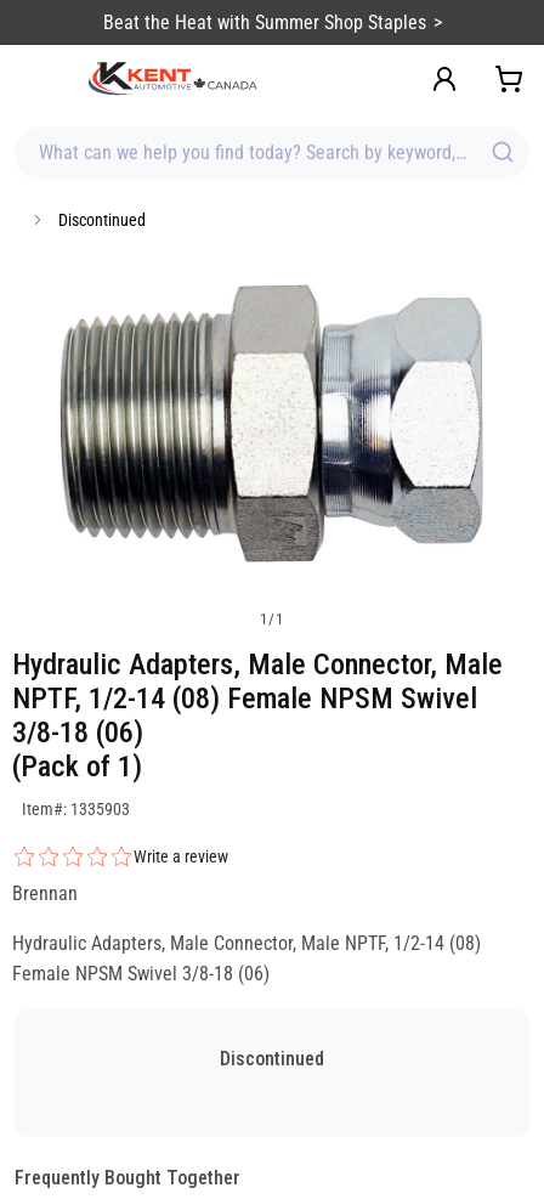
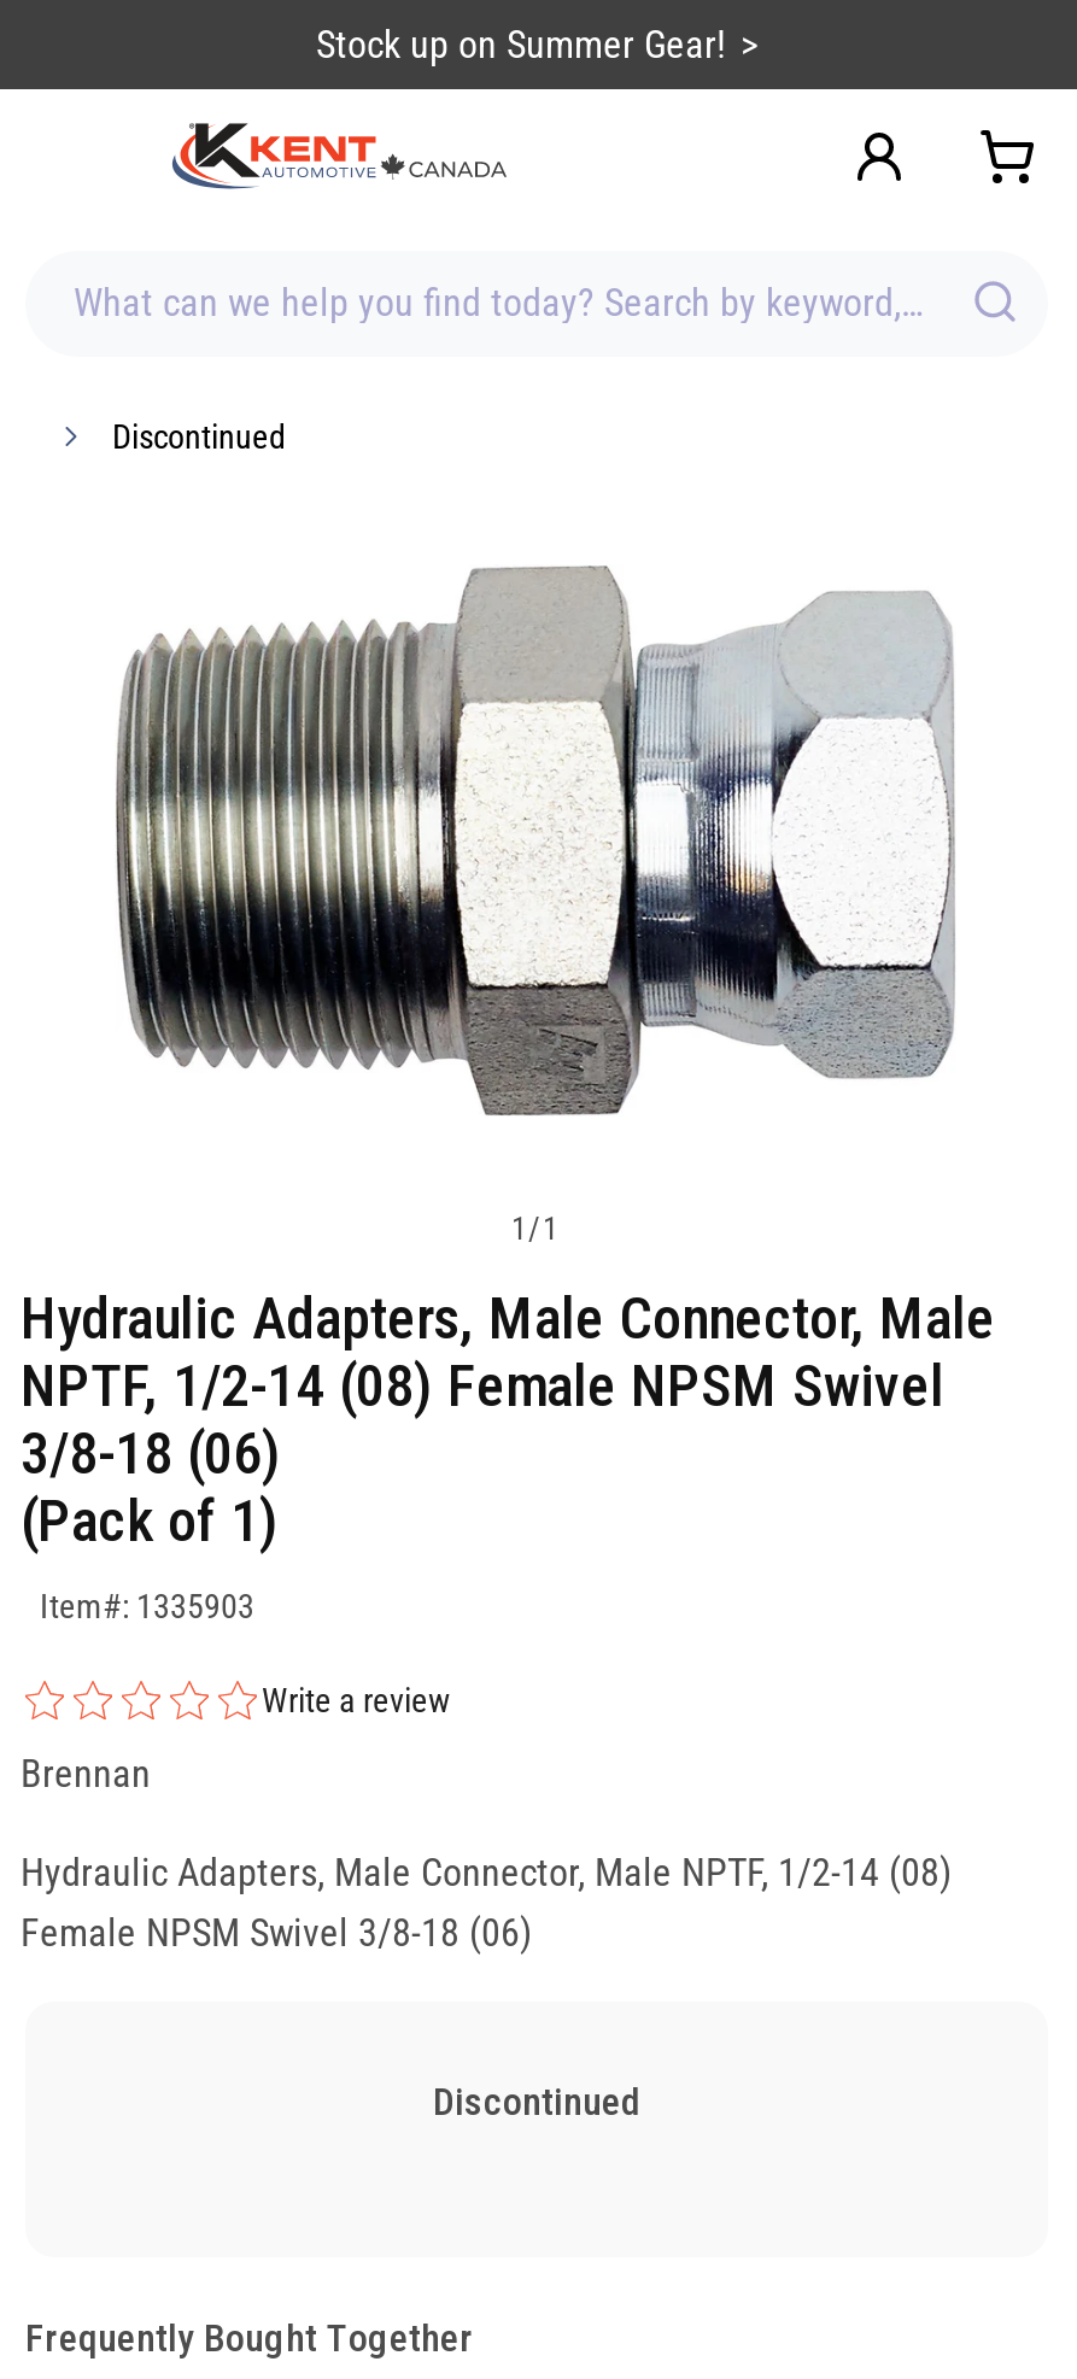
- Beat the Heat with Summer Shop Staples
+ Stock up on Summer Gear!
